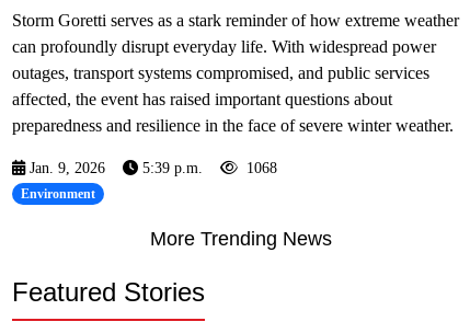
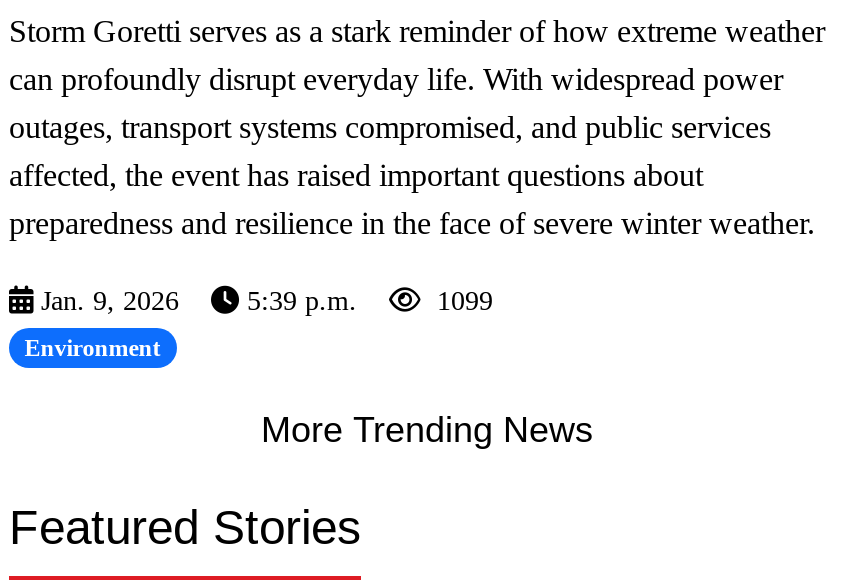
- 1068
+ 1099
